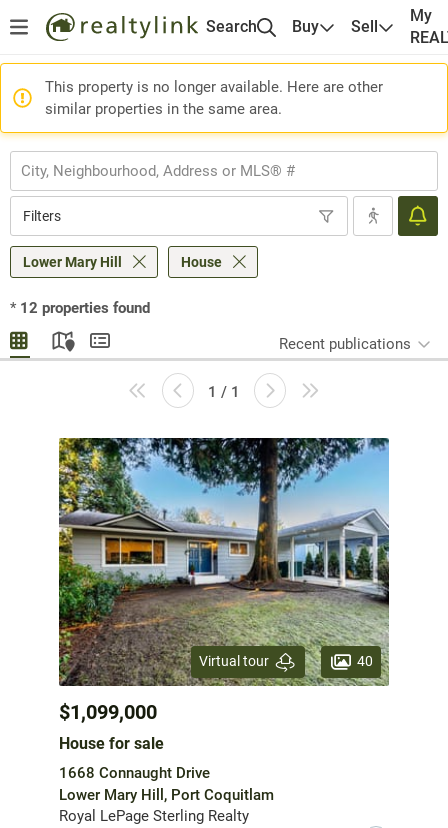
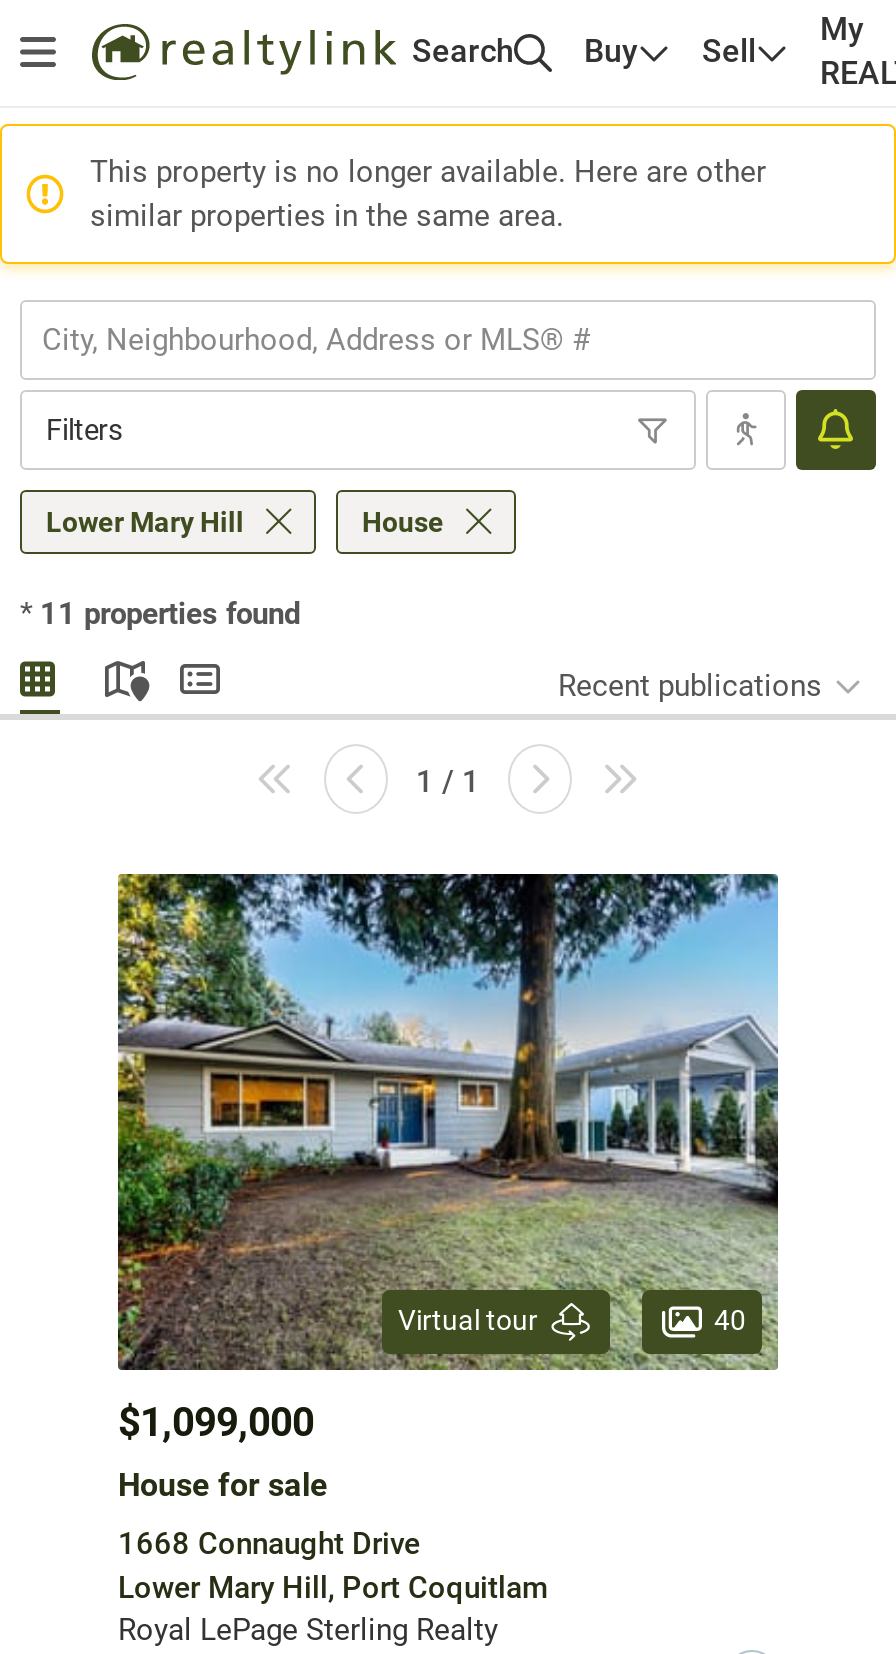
- * 12 properties found
+ * 11 properties found
